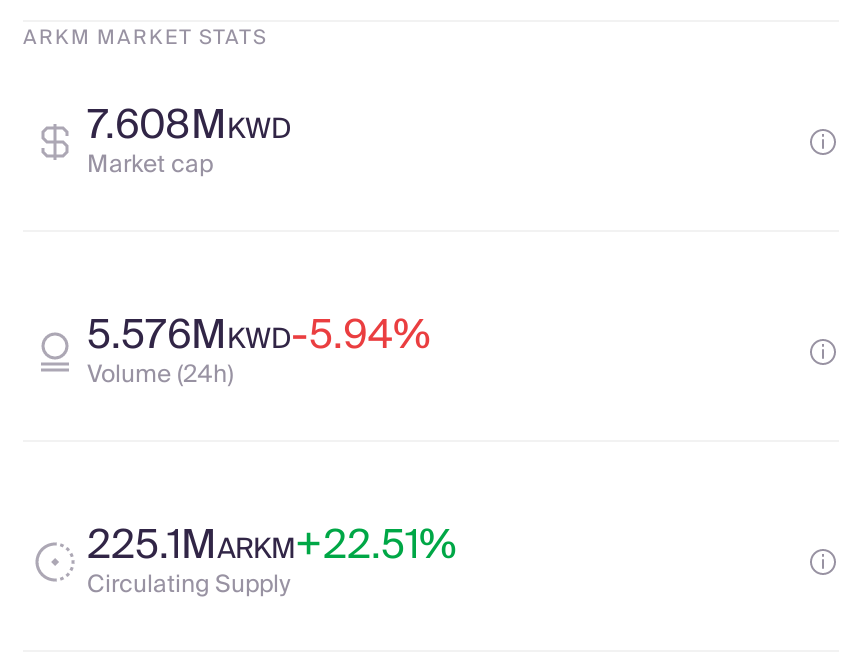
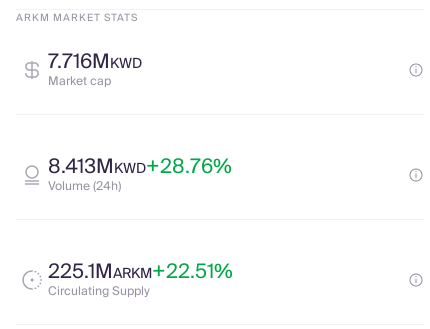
- 7.608MKWD
+ 7.716MKWD

- 5.576MKWD-5.94%
+ 8.413MKWD+28.76%
